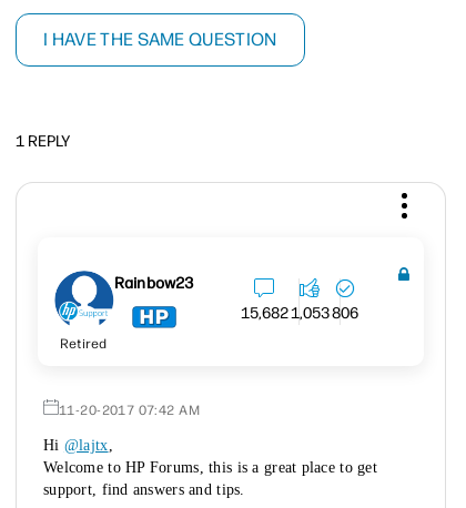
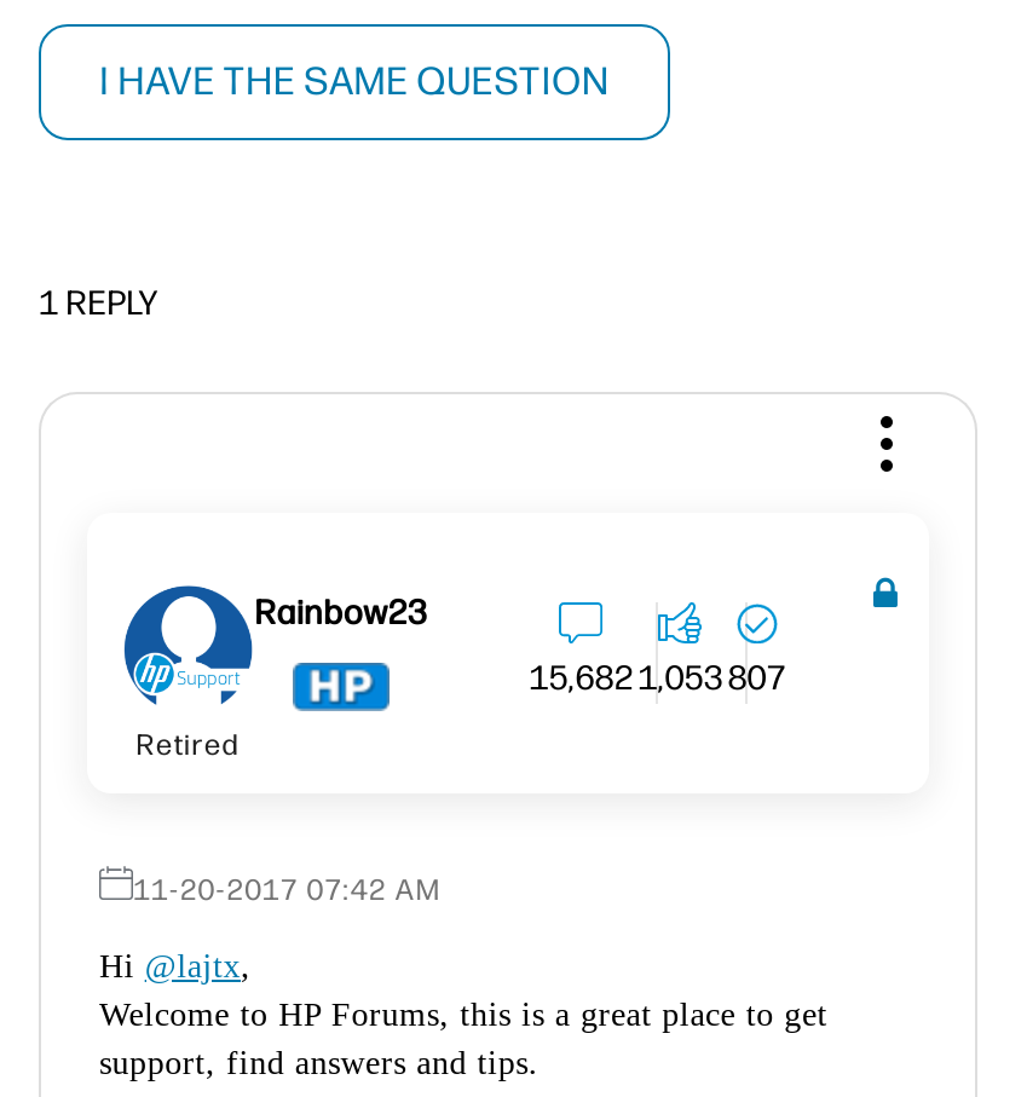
- 15,682 1,053 806
+ 15,682 1,053 807
